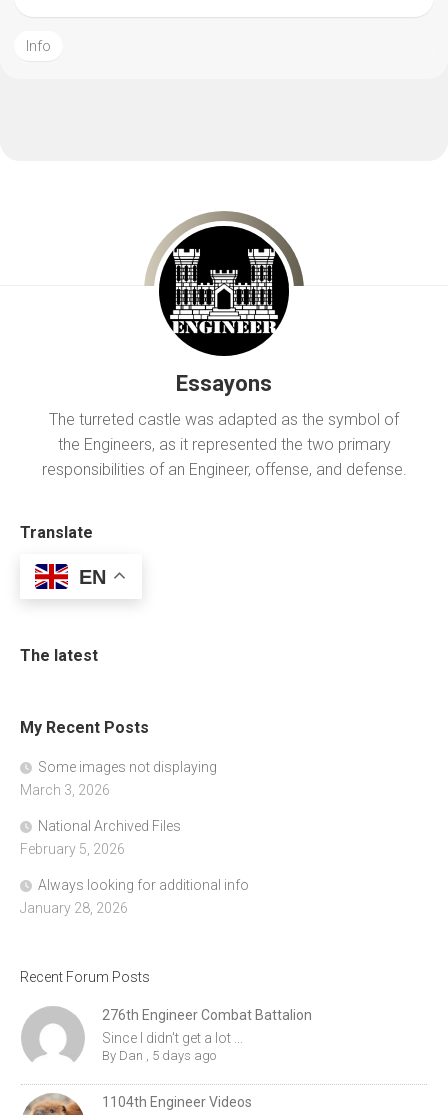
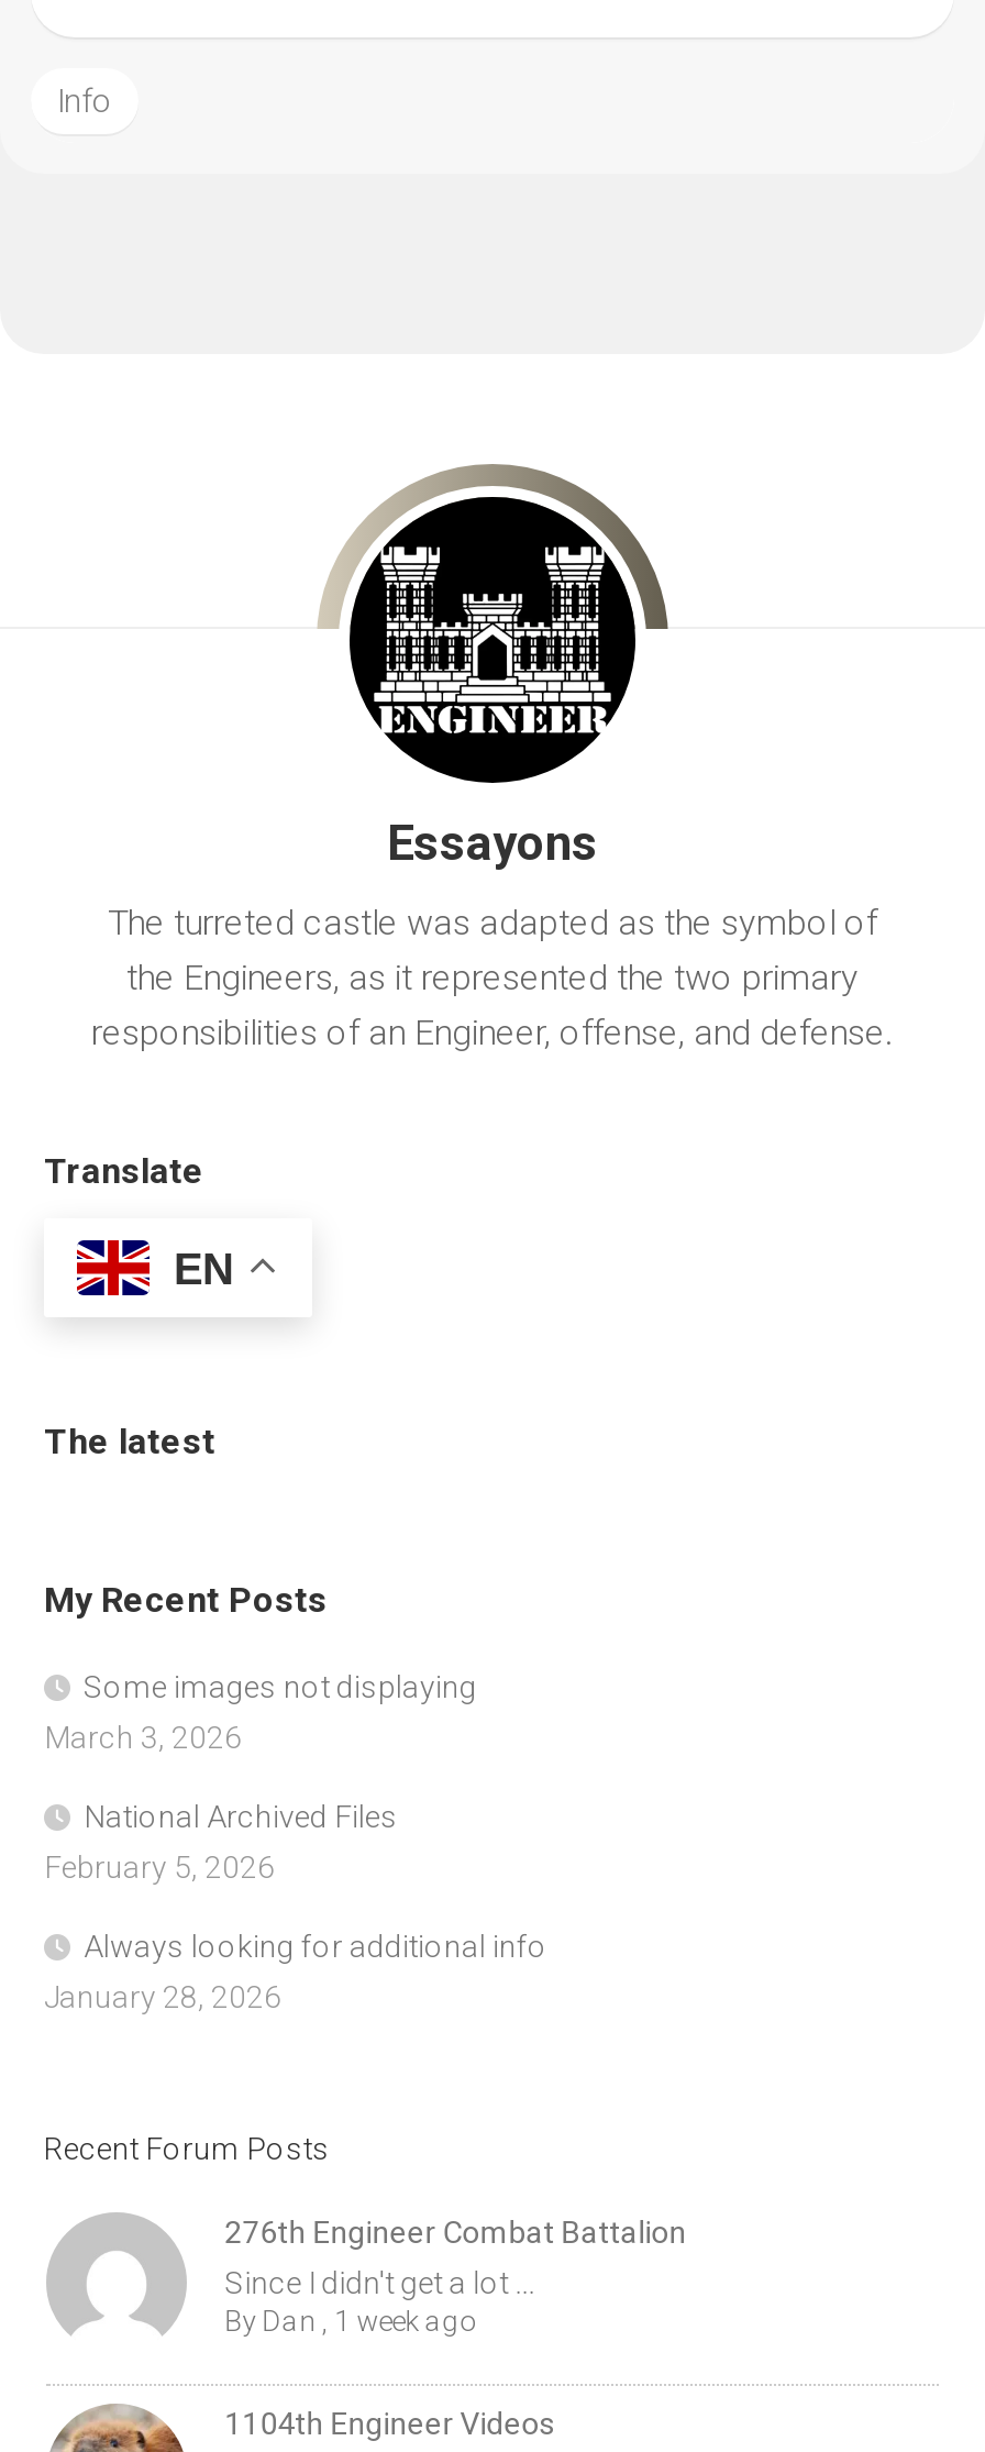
- By Dan, 5 days ago
+ By Dan, 1 week ago
